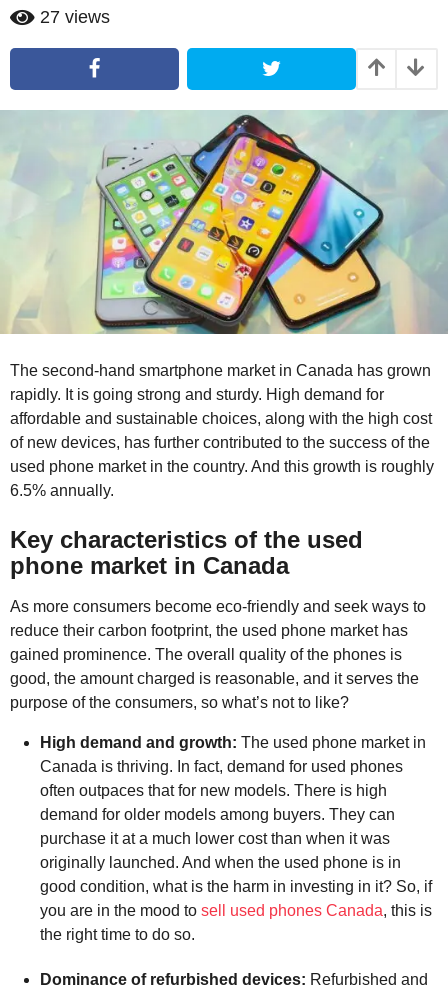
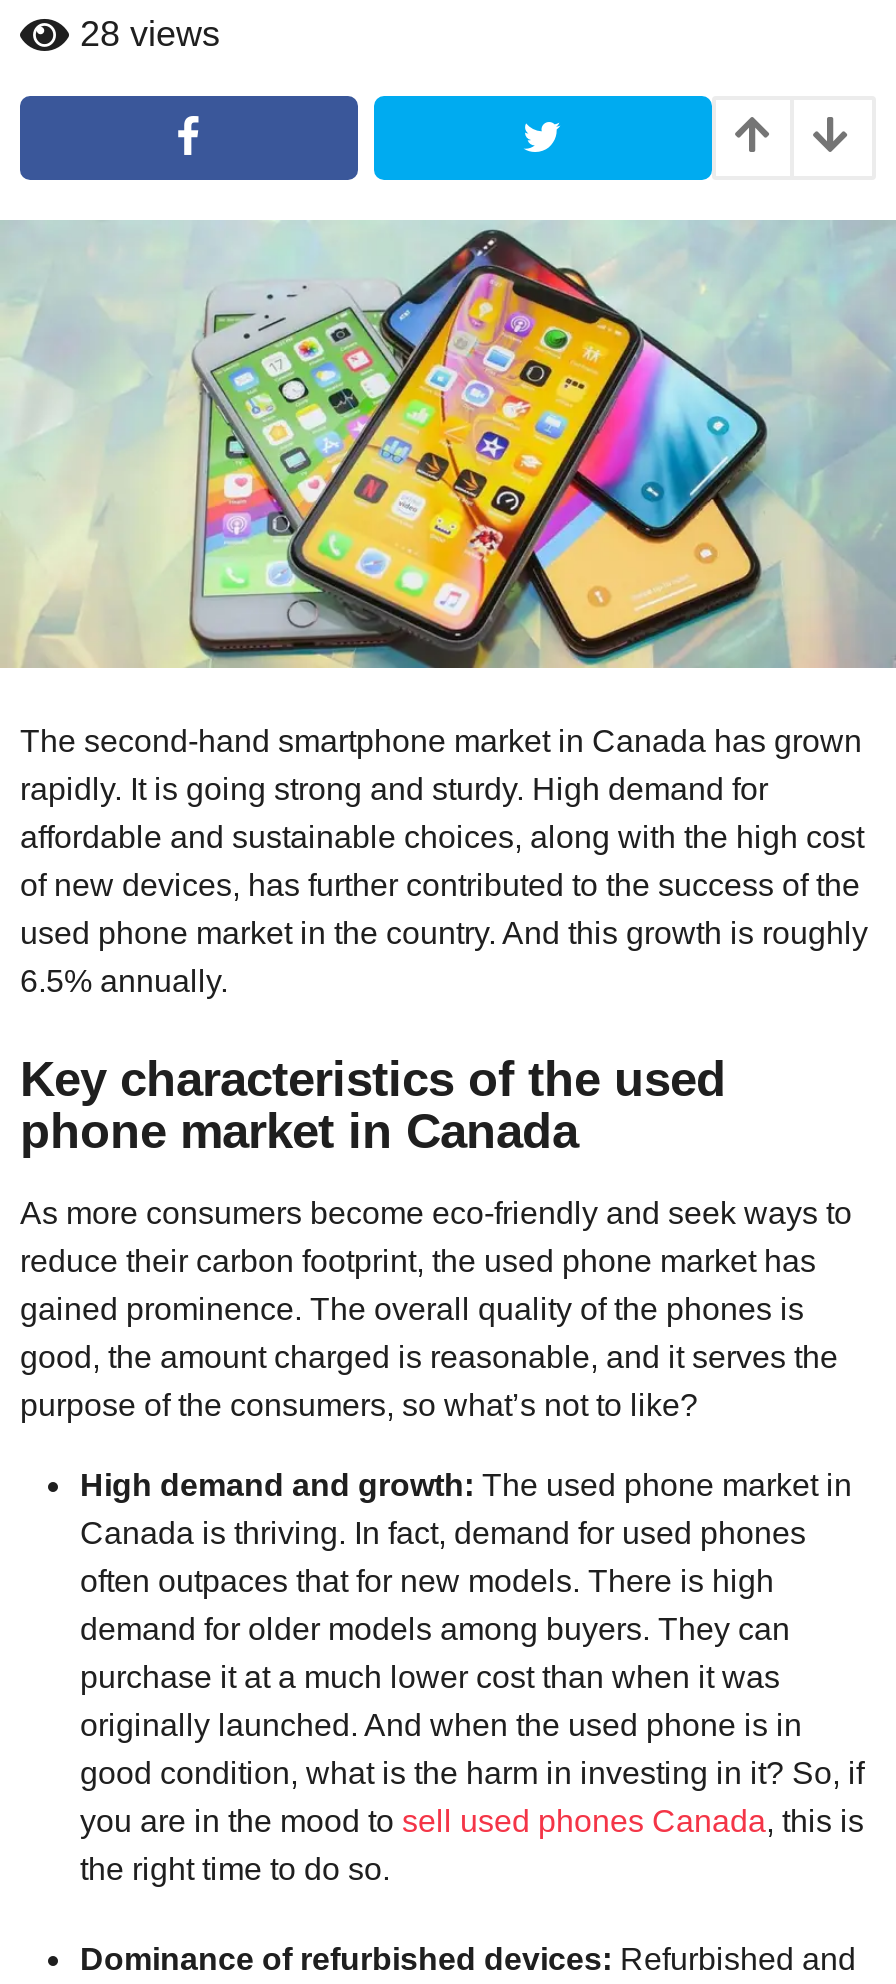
- 27 views
+ 28 views
